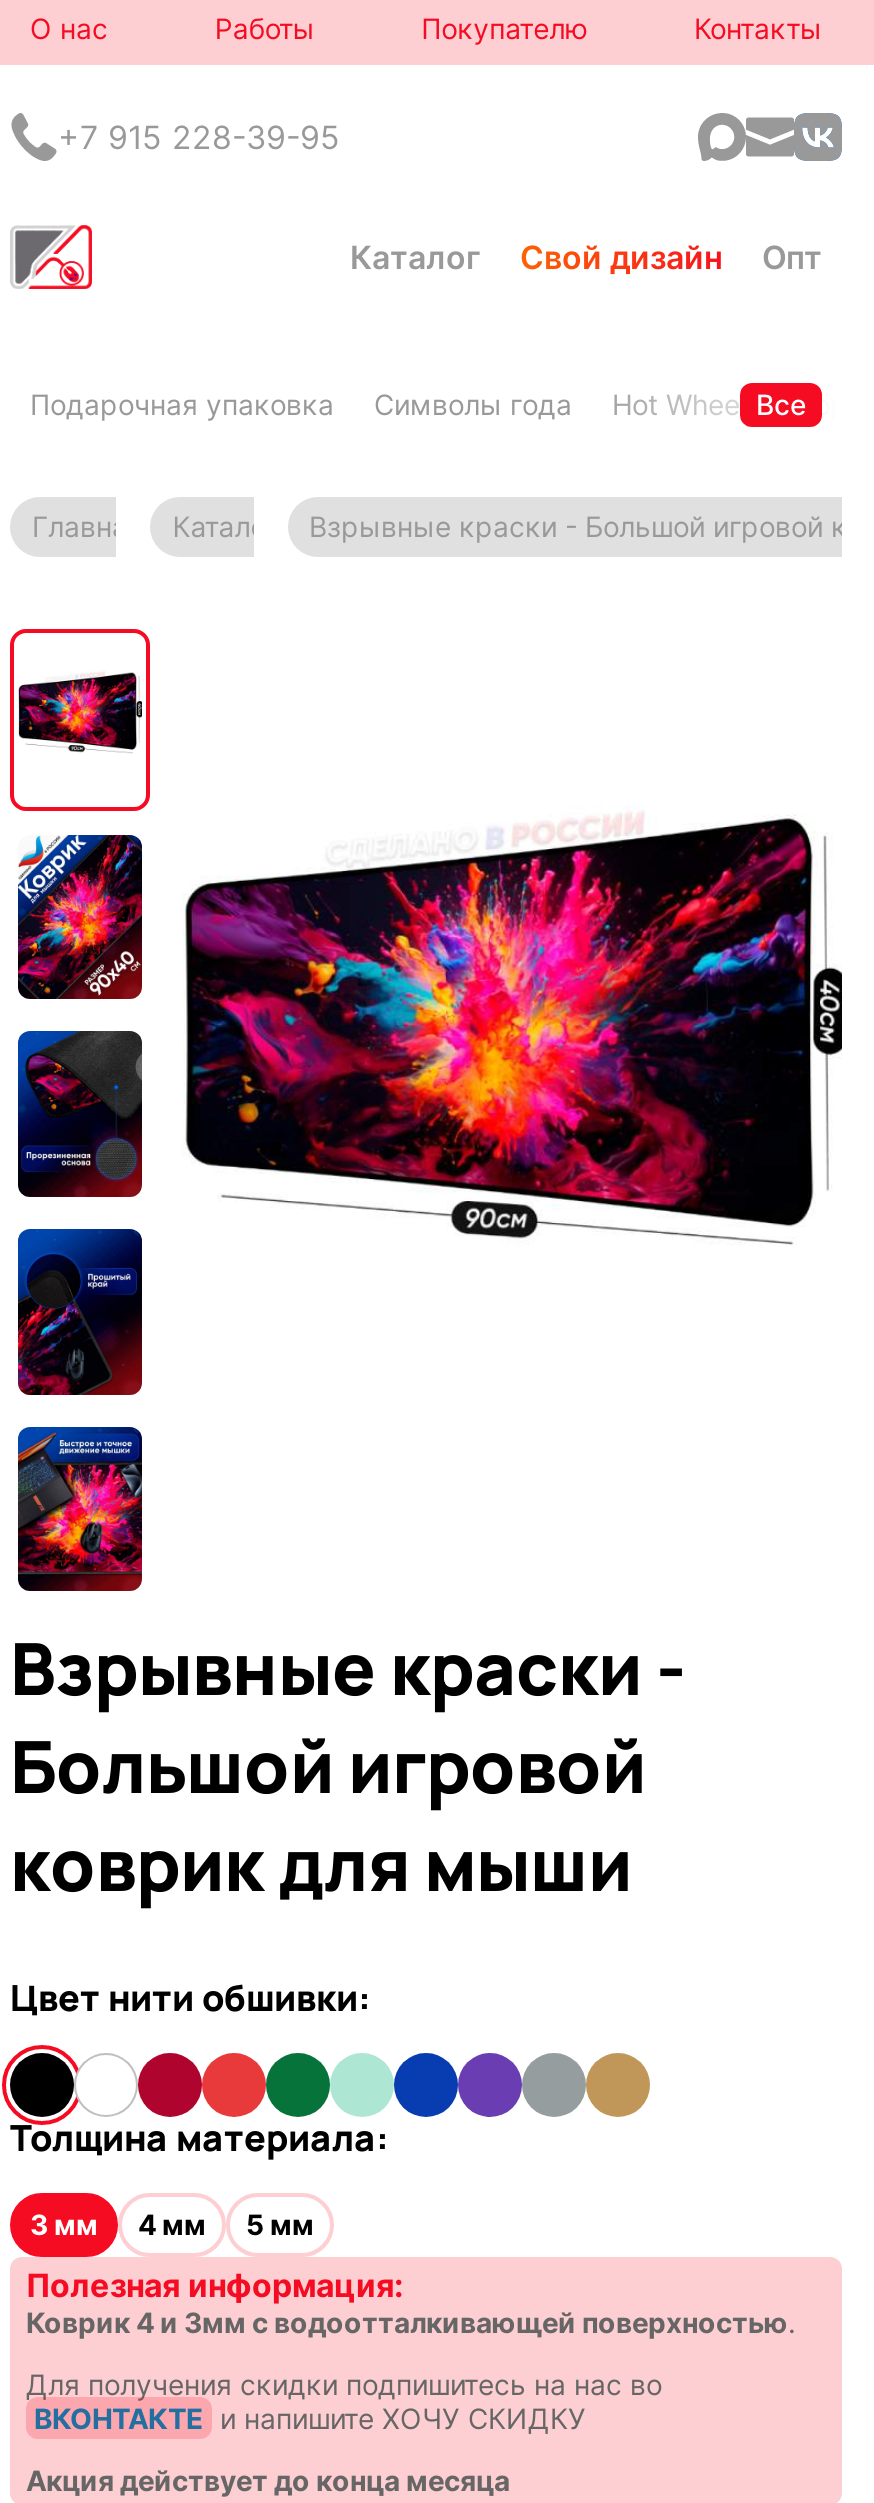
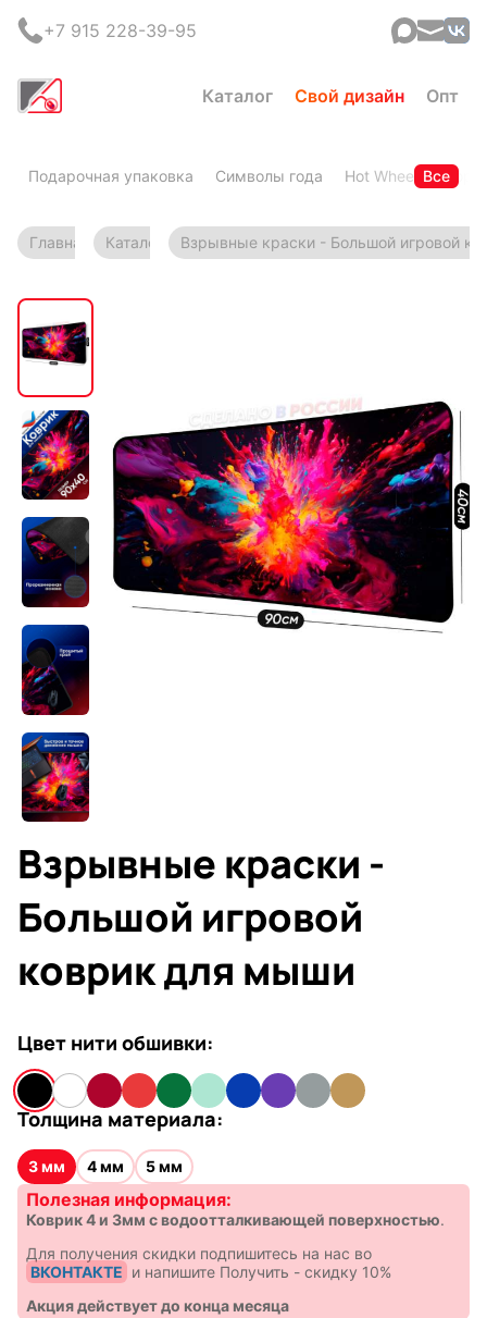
- О нас
- Работы
- Покупателю
- Контакты

- ВКОНТАКТЕ и напишите ХОЧУ СКИДКУ
+ ВКОНТАКТЕ и напишите Получить - скидку 10%
